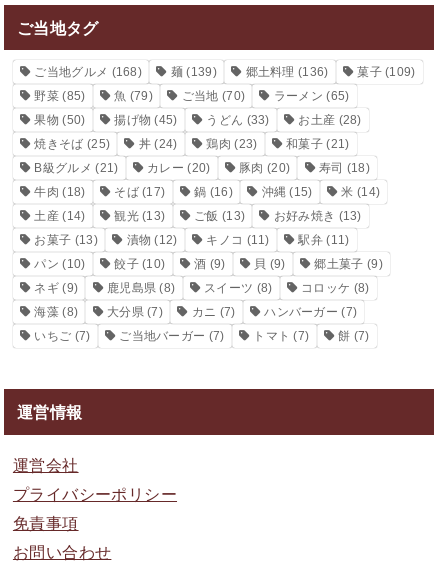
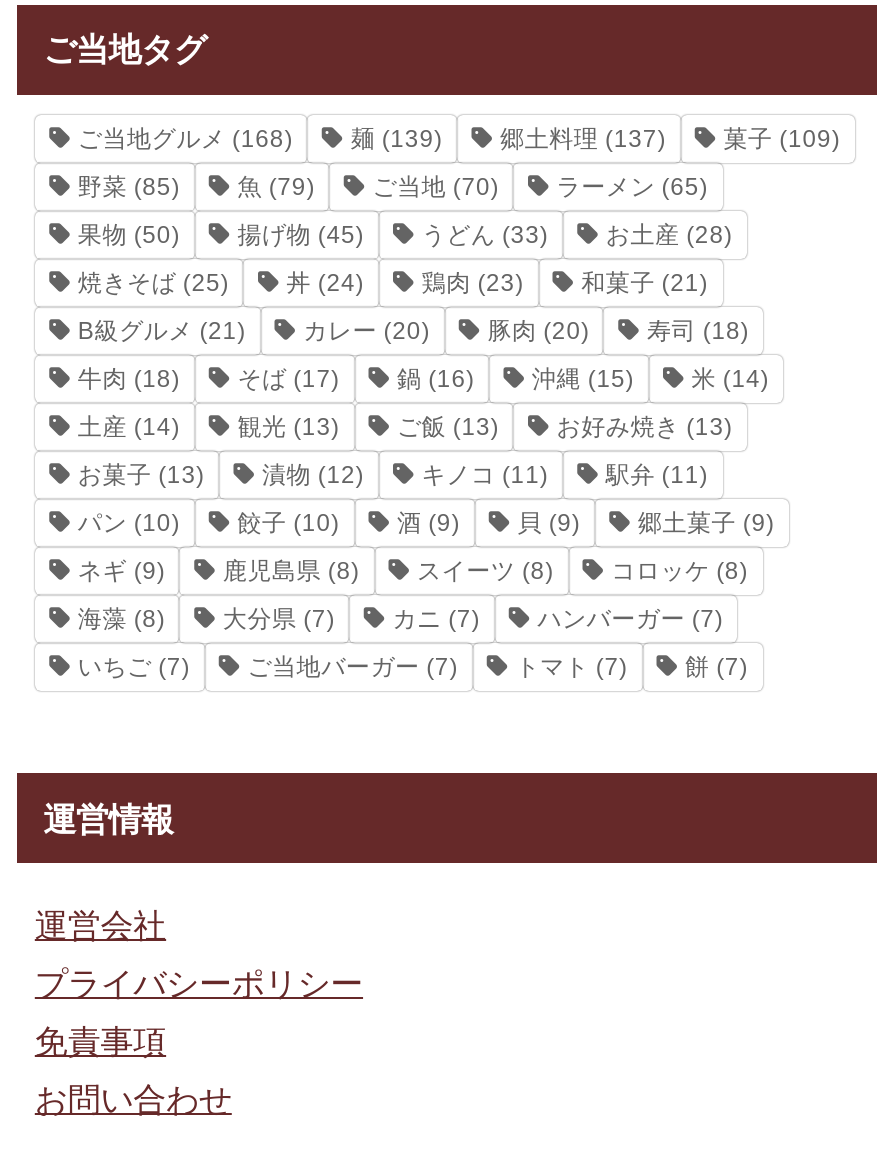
- 郷土料理(136)
+ 郷土料理(137)
